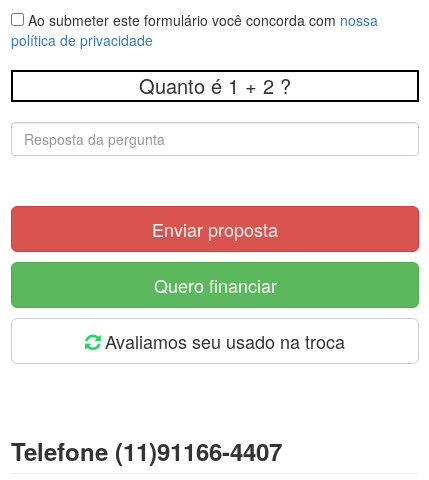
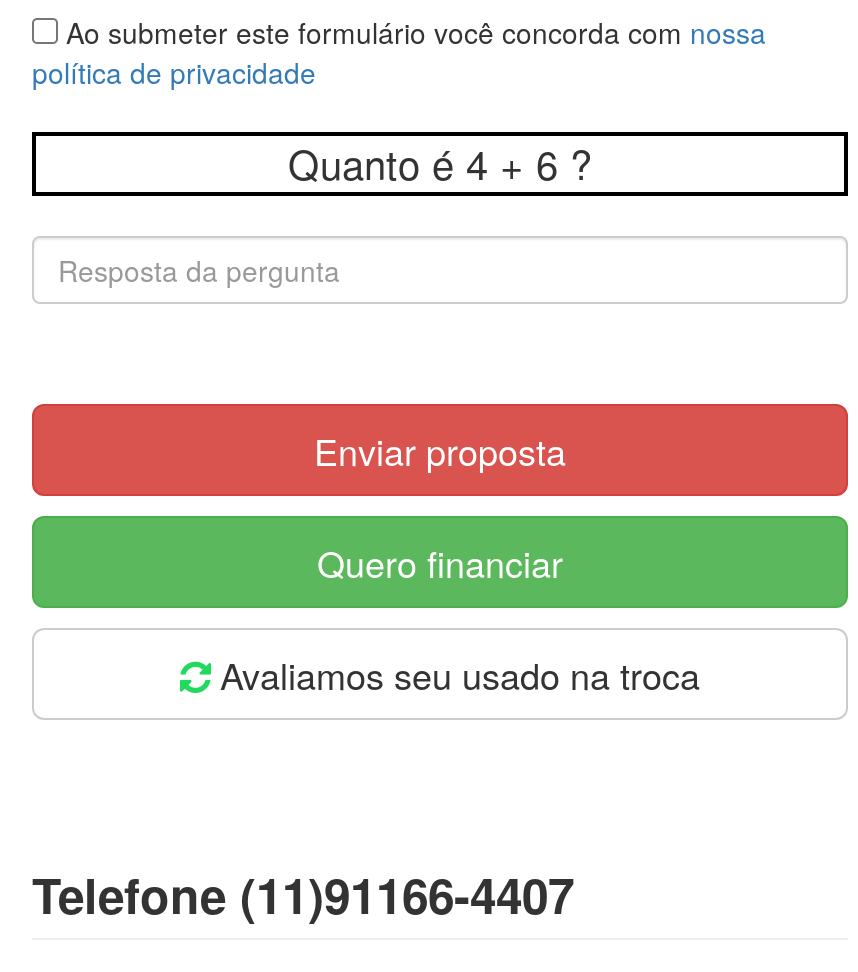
- Quanto é 1 + 2 ?
+ Quanto é 4 + 6 ?
